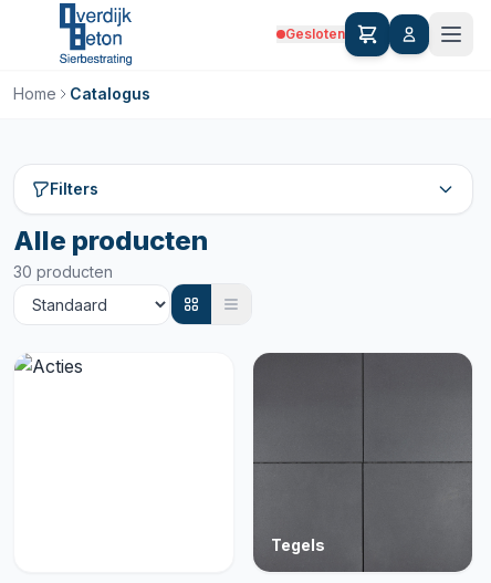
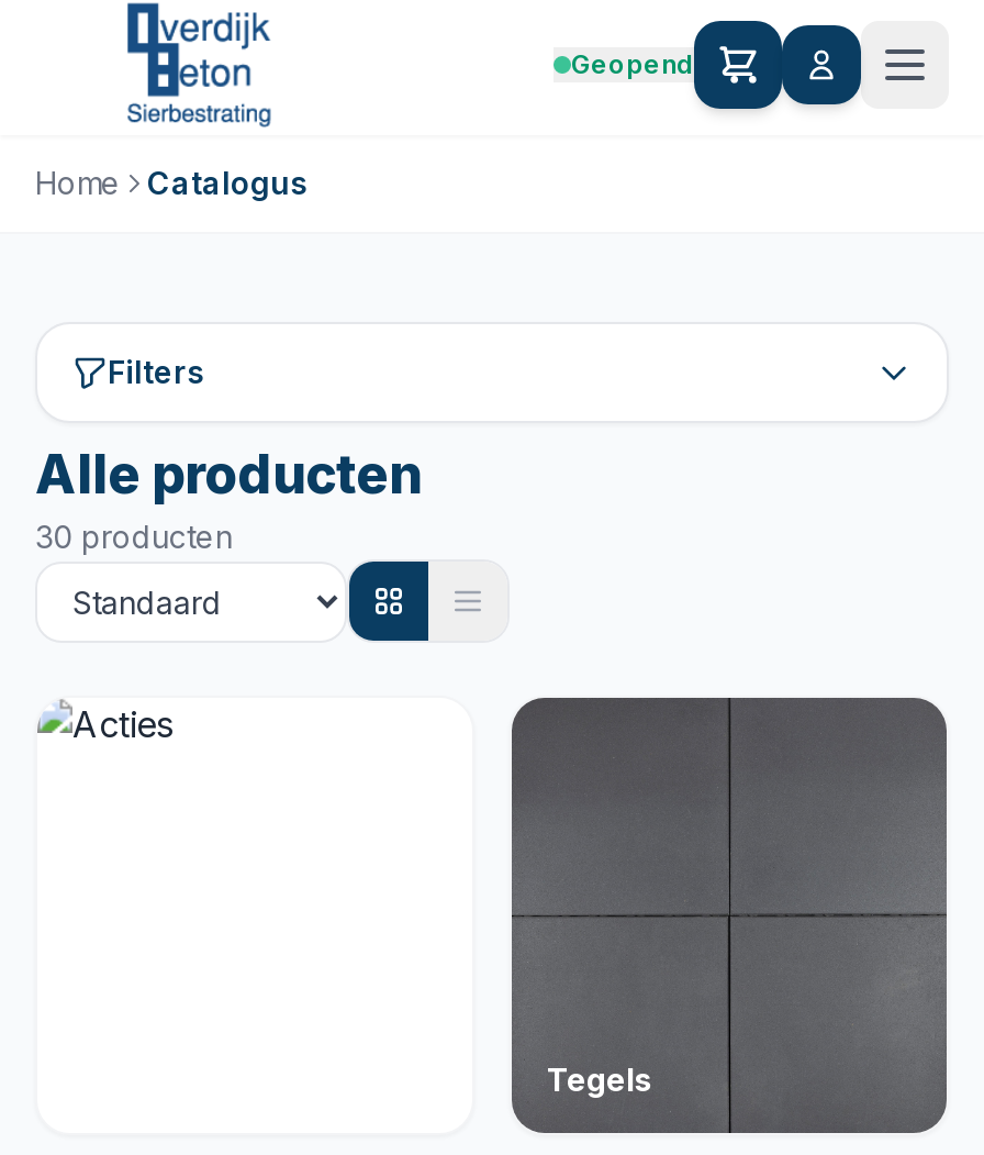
- Gesloten
+ Geopend
